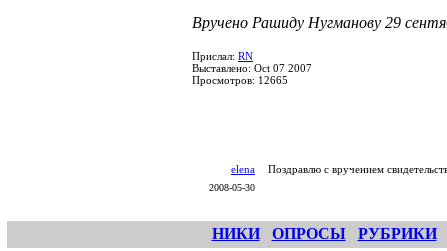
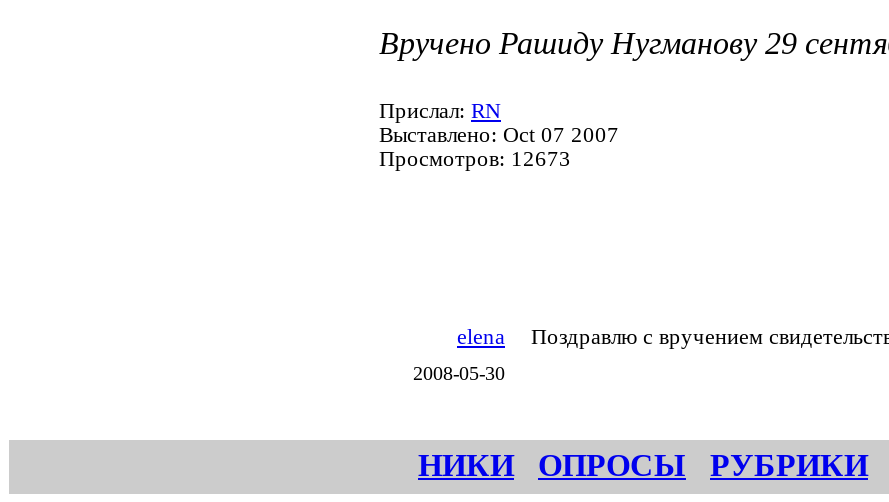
- Просмотров: 12665
+ Просмотров: 12673
